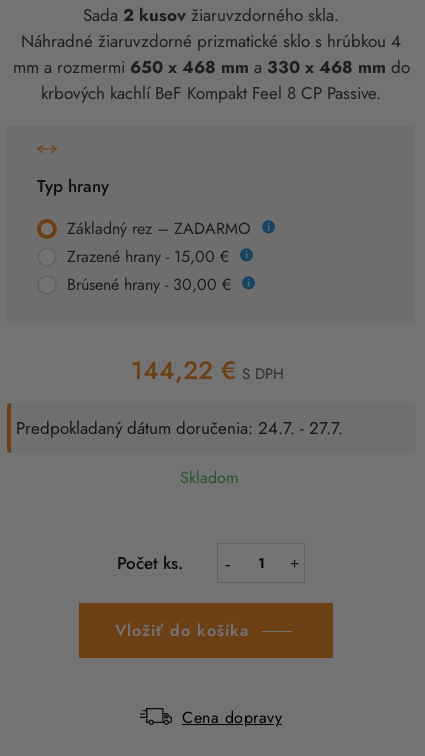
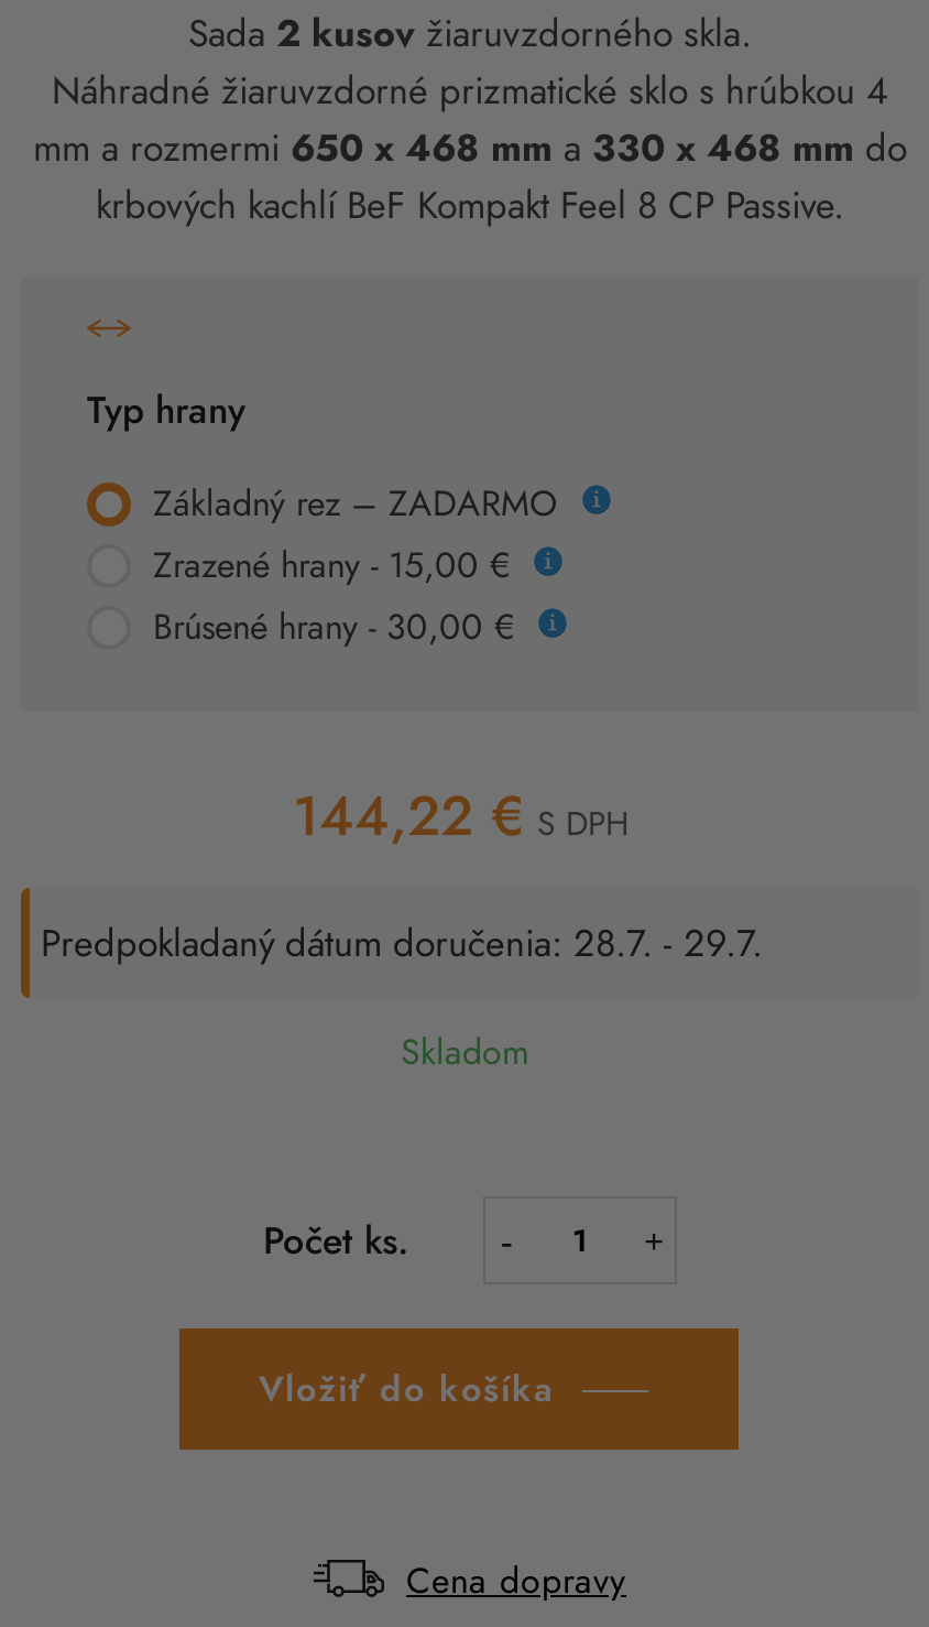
- Predpokladaný dátum doručenia: 24.7. - 27.7.
+ Predpokladaný dátum doručenia: 28.7. - 29.7.
